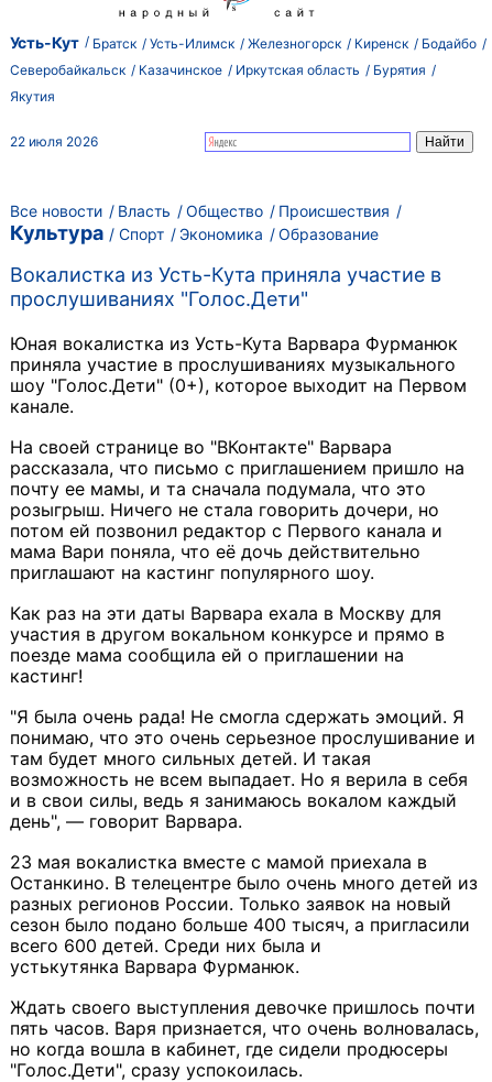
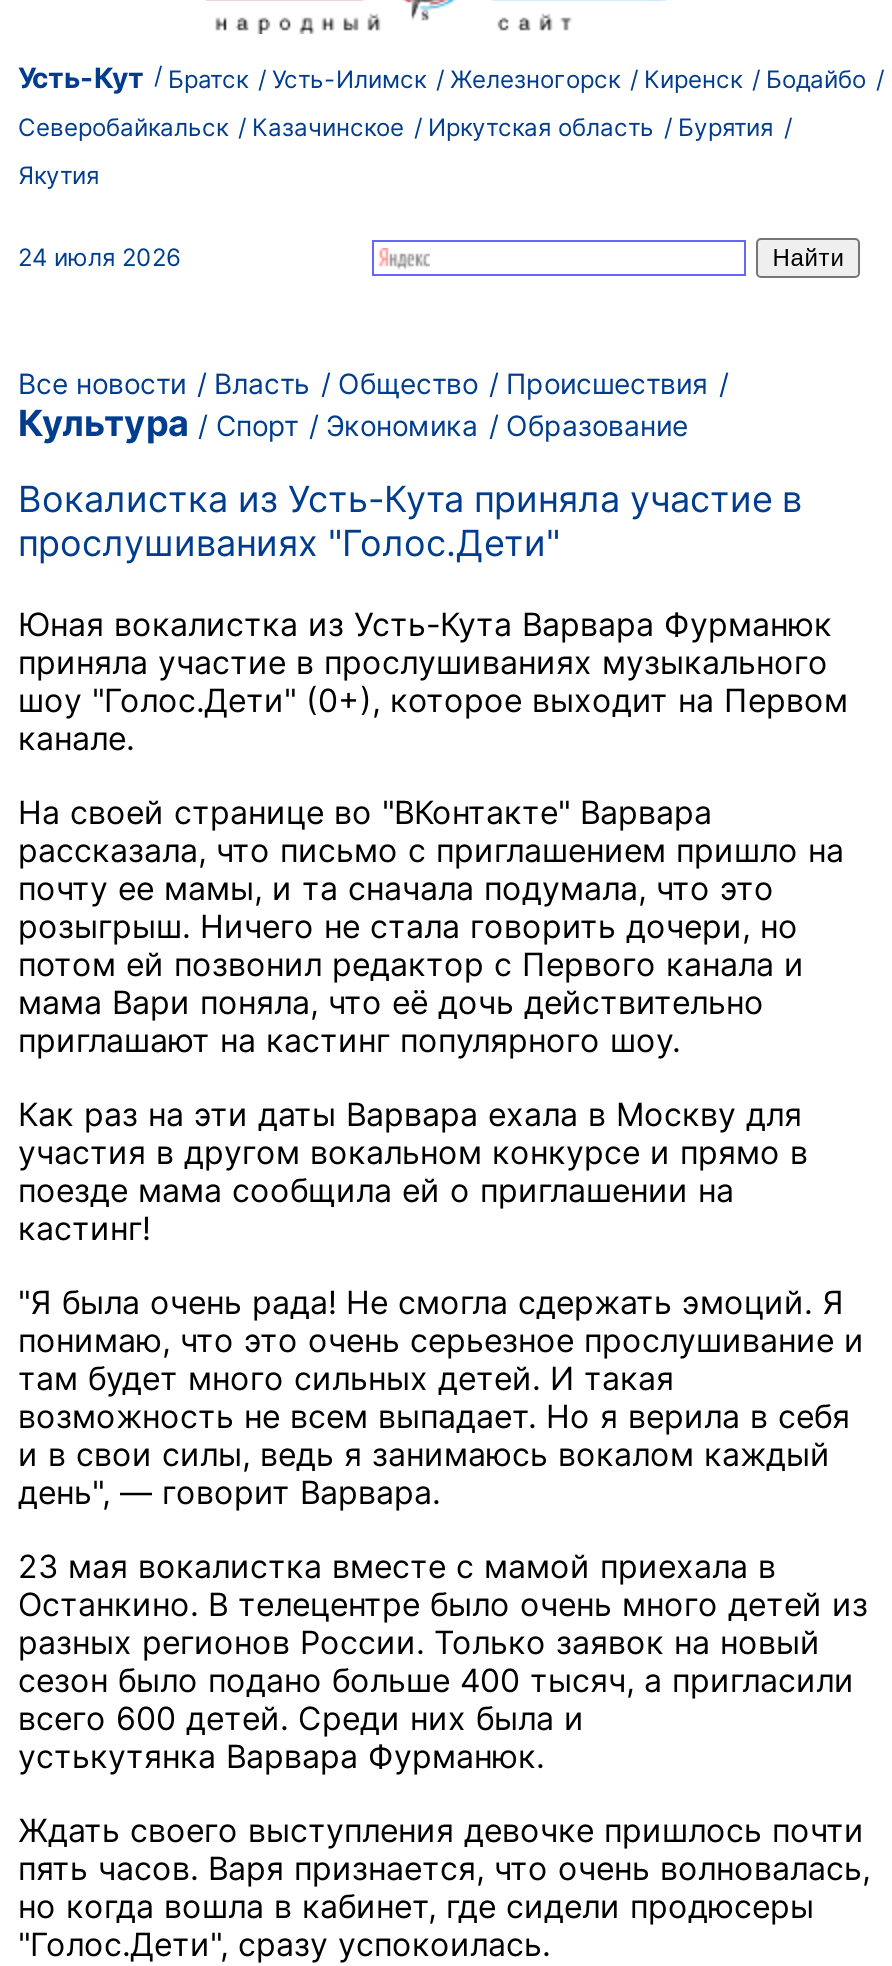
- 22 июля 2026
+ 24 июля 2026
